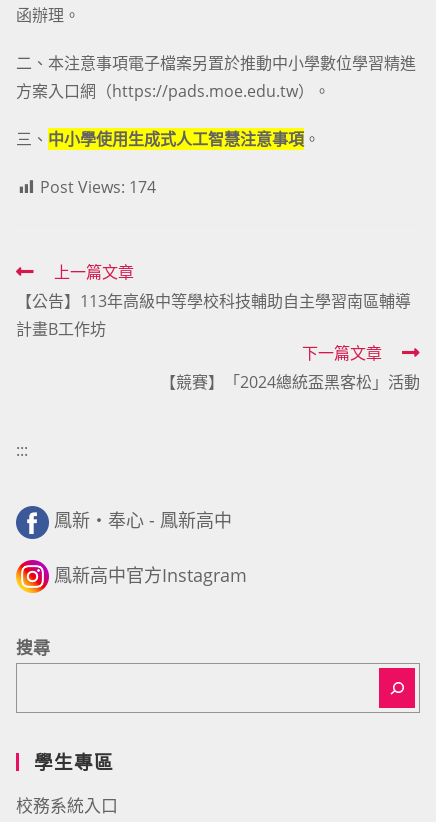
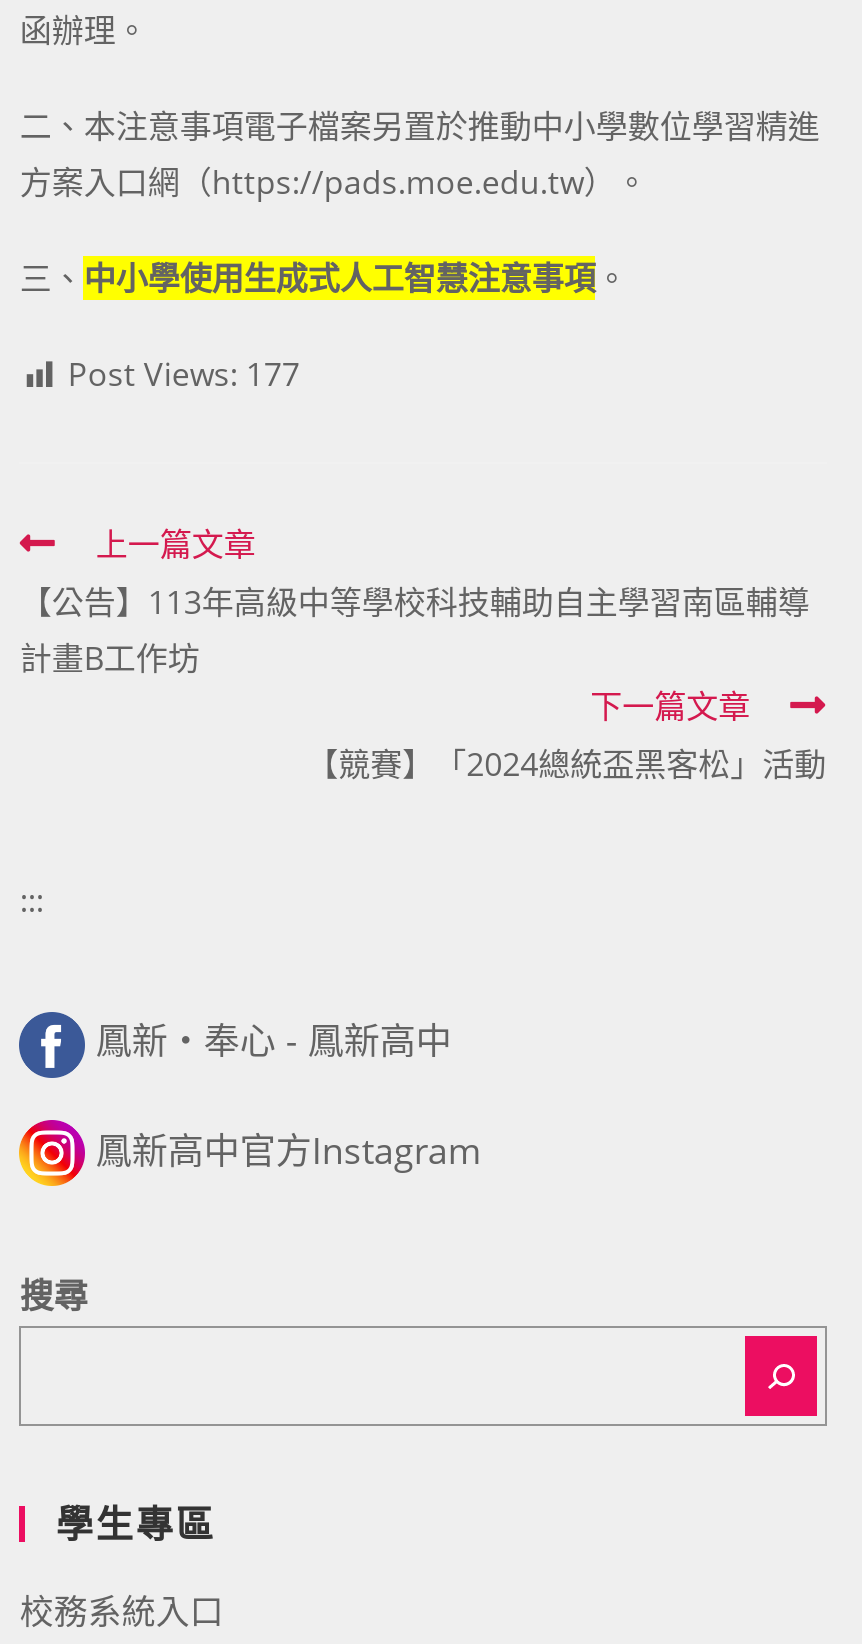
- Post Views: 174
+ Post Views: 177
